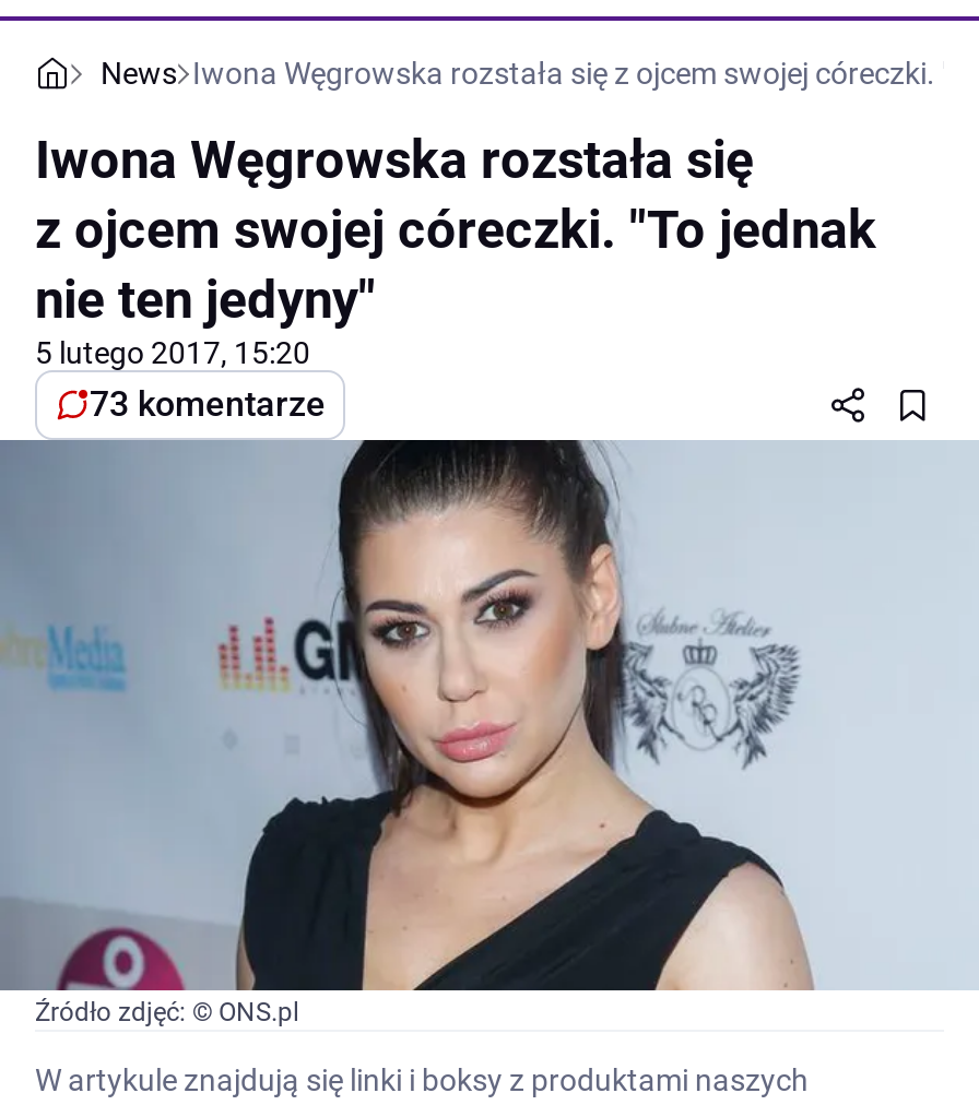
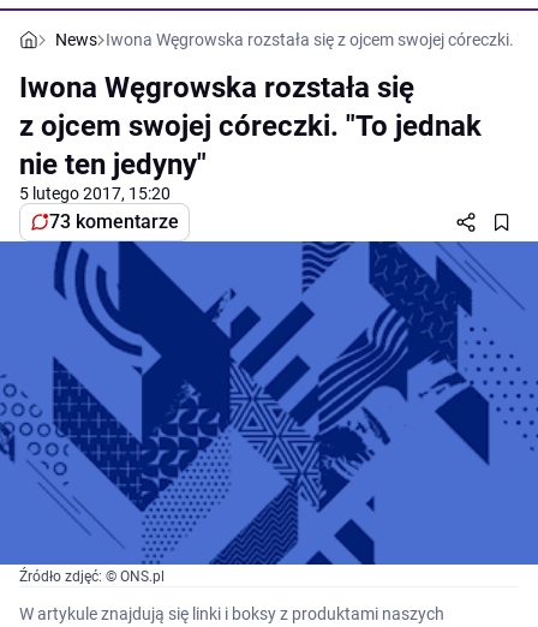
- [image]
+ [image]
